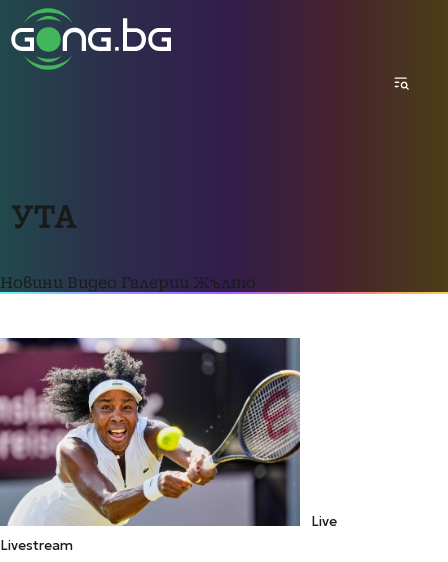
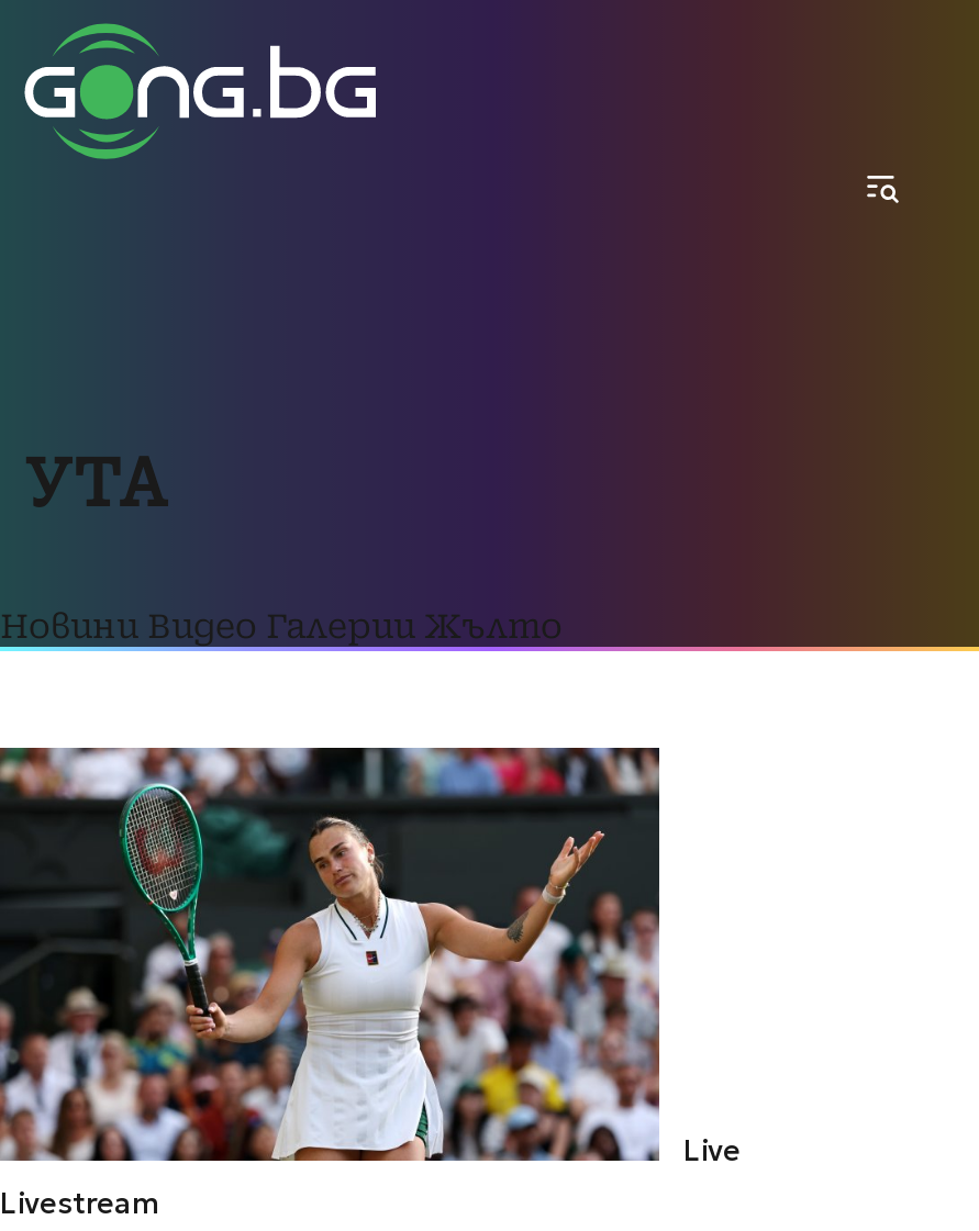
- [image]
+ [image]
